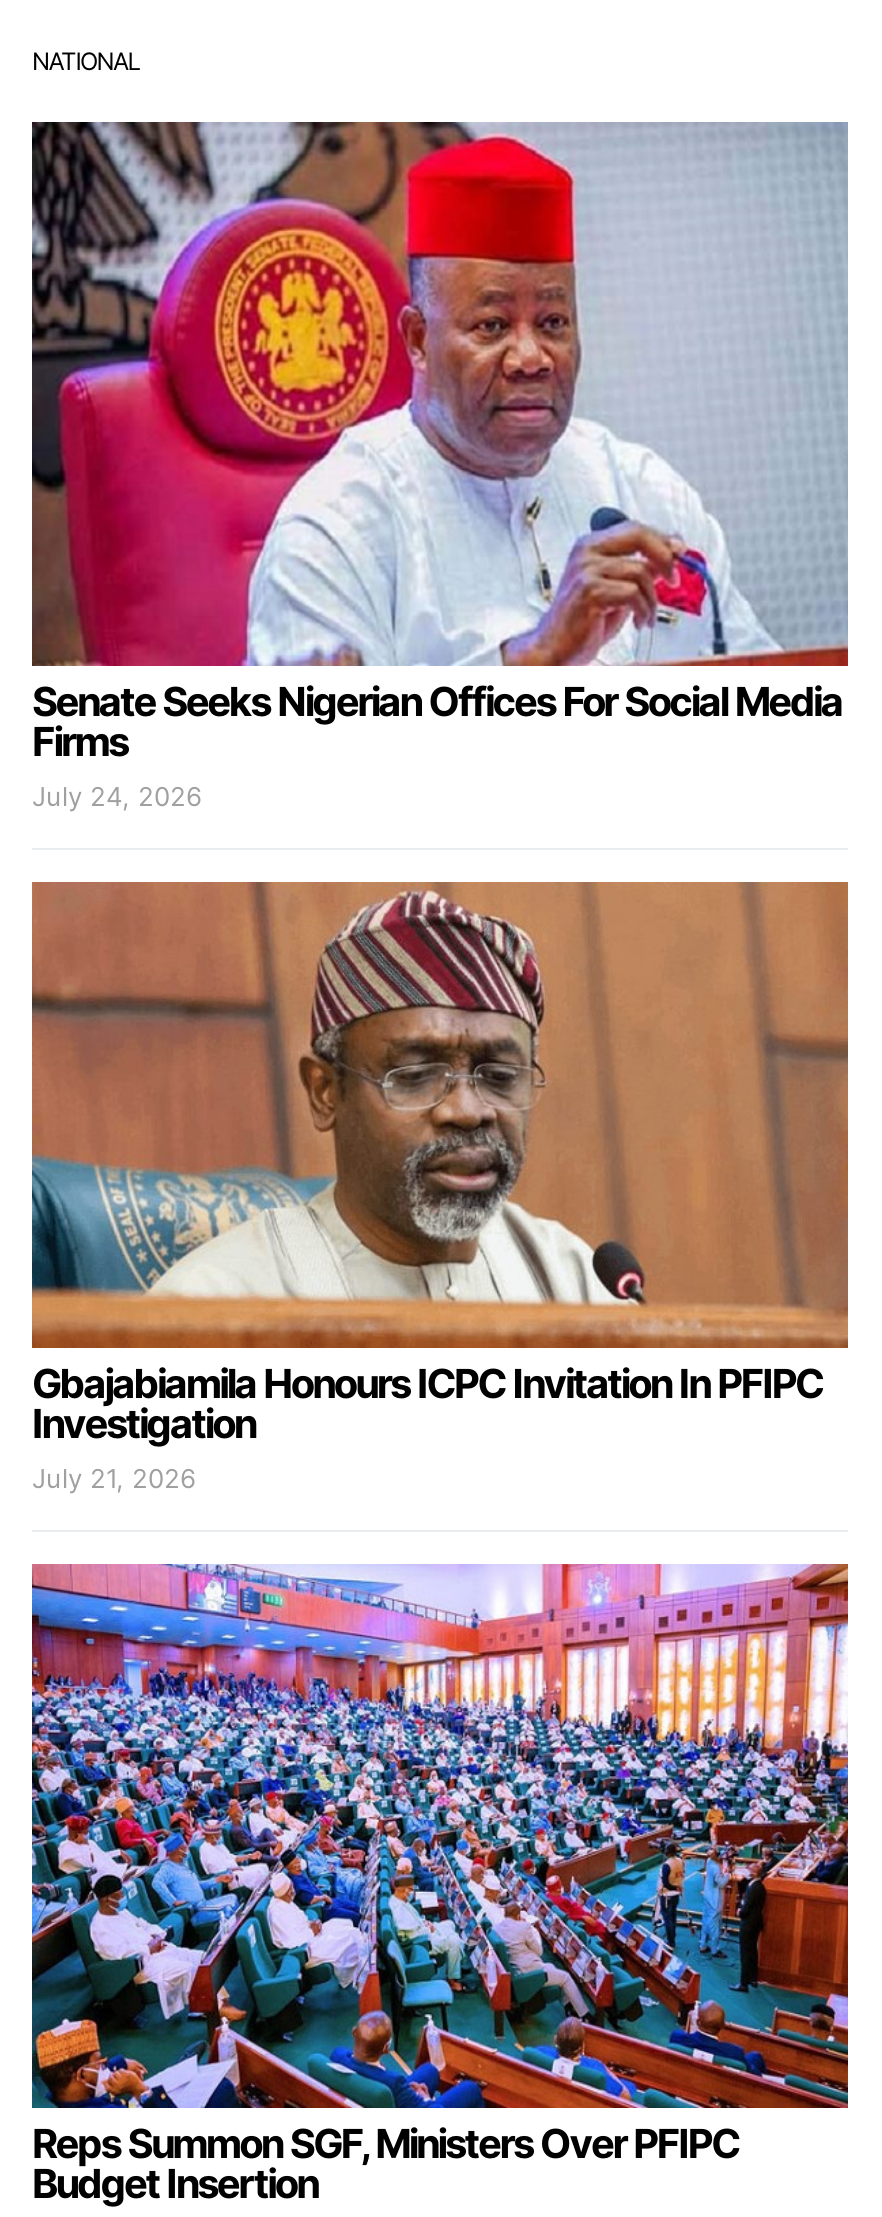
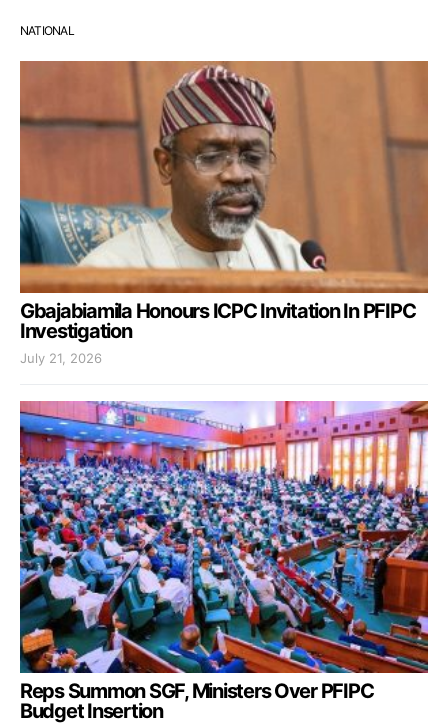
- [image]
- Senate Seeks Nigerian Offices For Social Media
- Firms
- July 24, 2026
